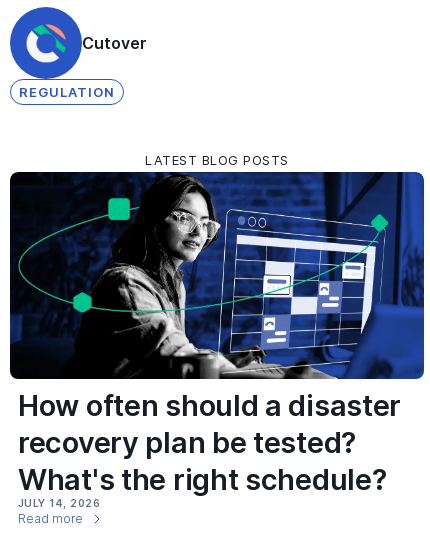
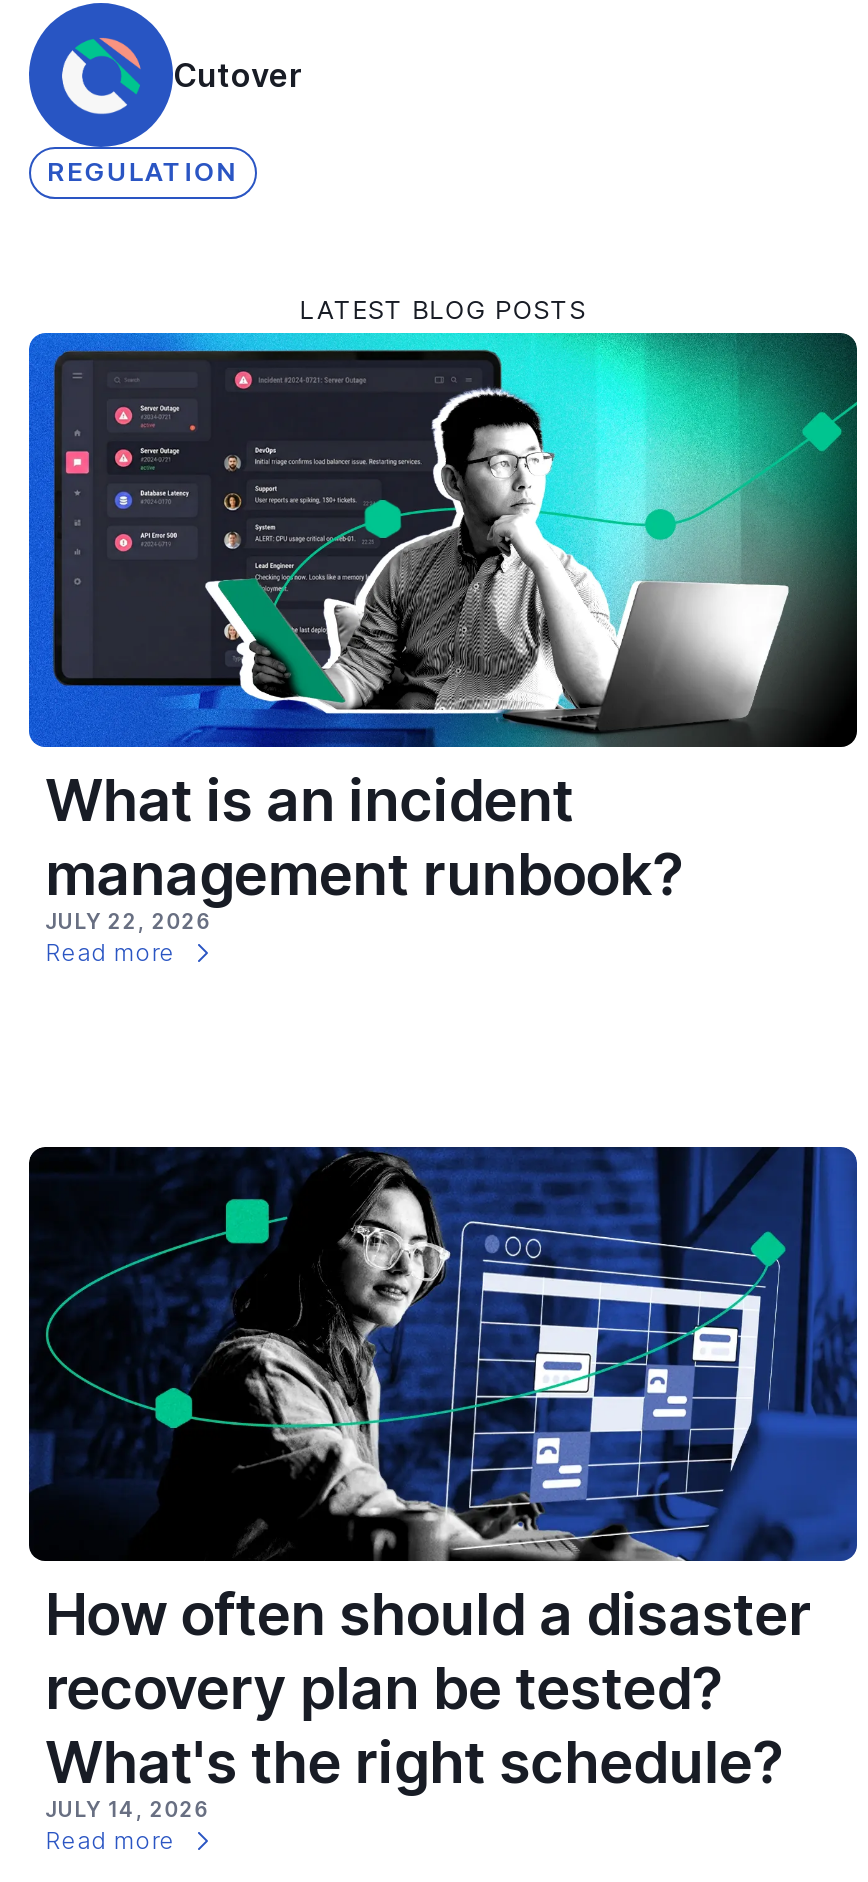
+ [image]
+ What is an incident
+ management runbook?
+ JULY 22, 2026
+ Read more
